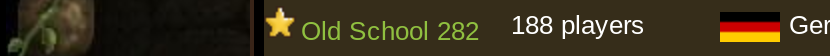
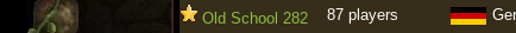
- Old School 282 188 players
+ Old School 282 87 players
